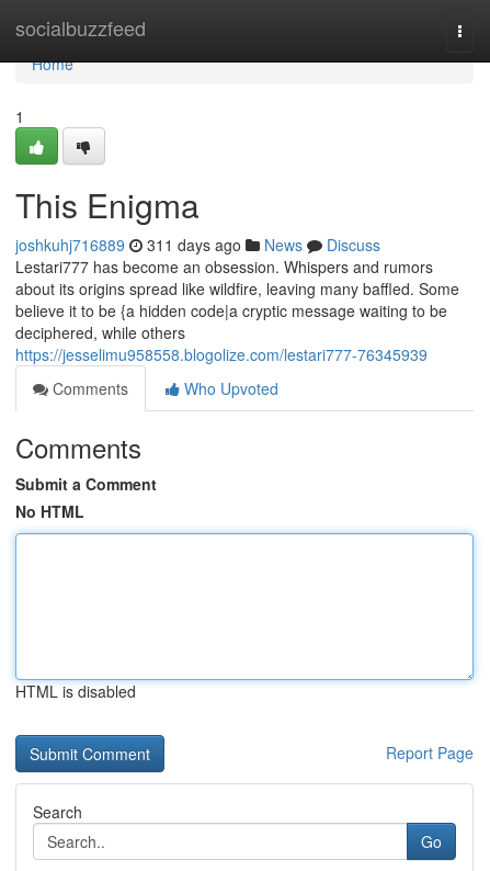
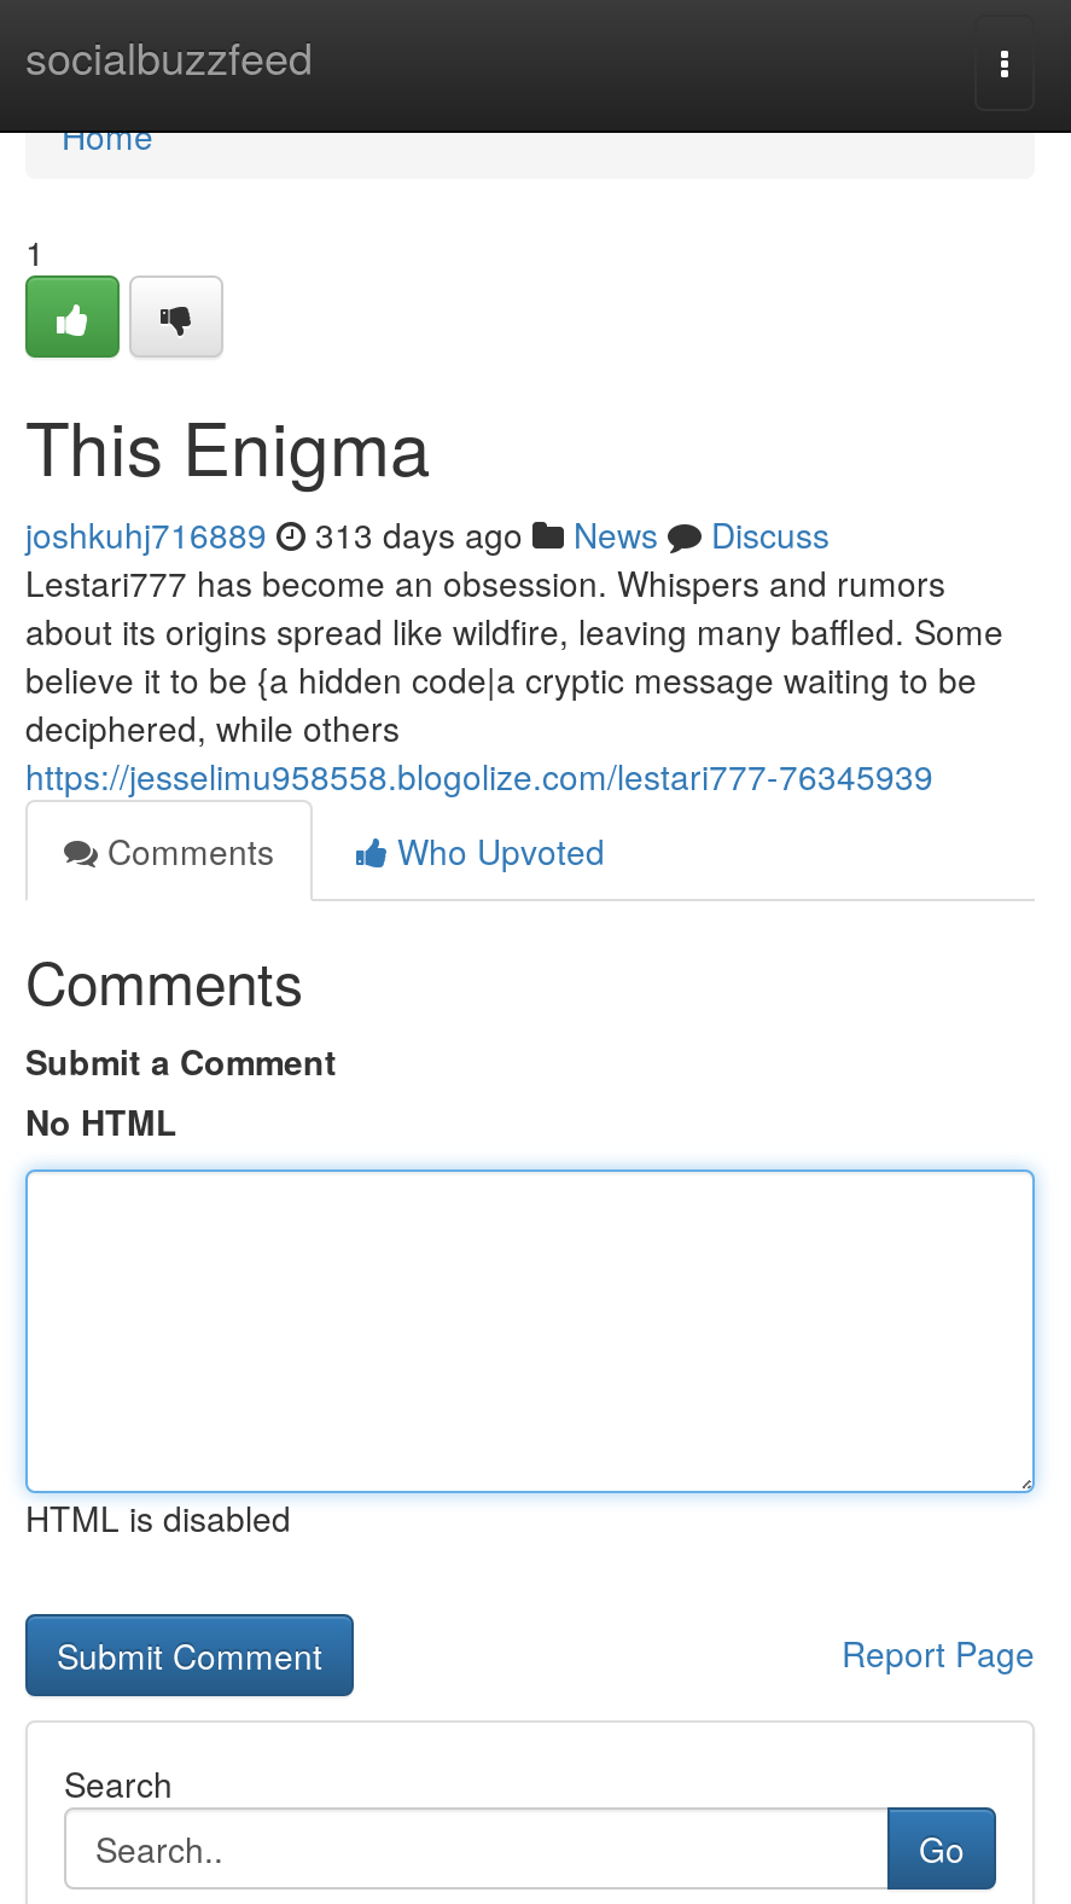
- joshkuhj716889 311 days ago News Discuss
+ joshkuhj716889 313 days ago News Discuss
